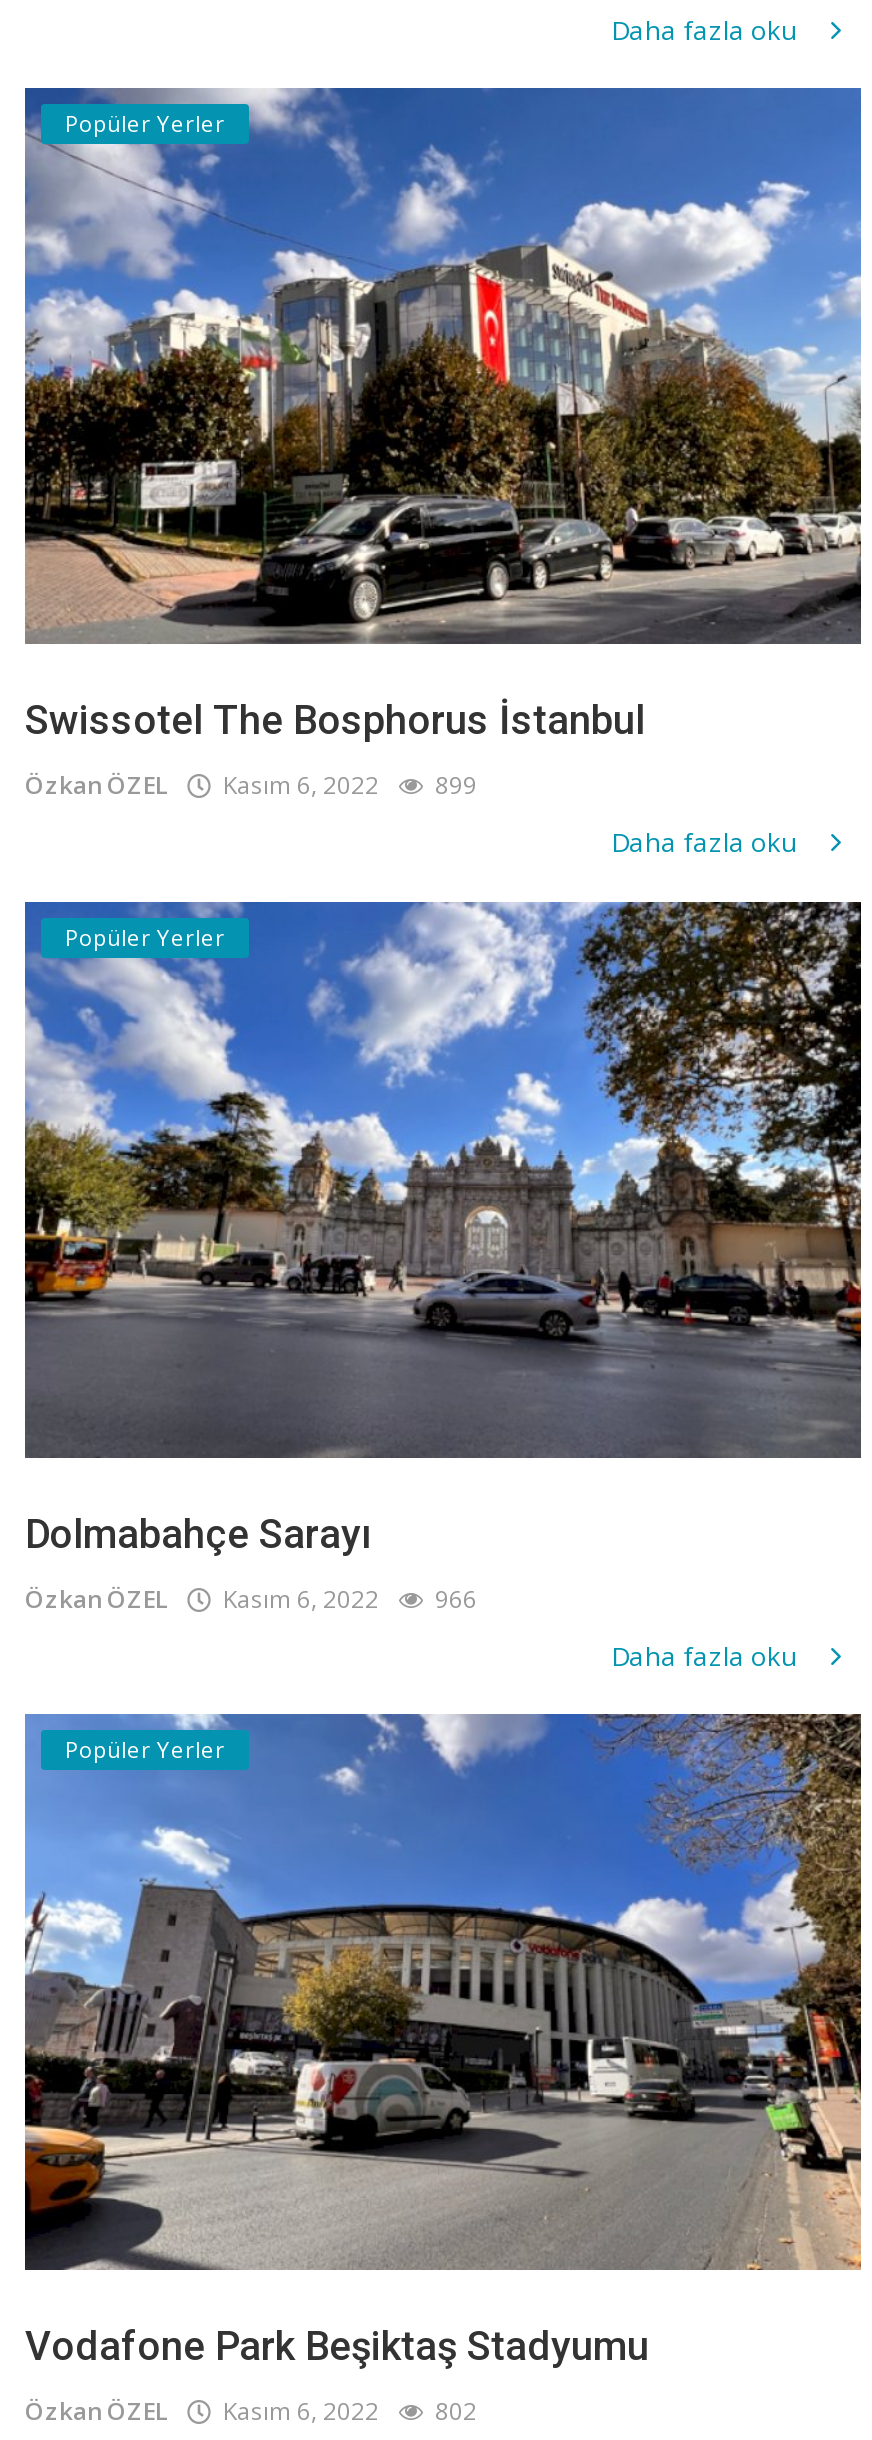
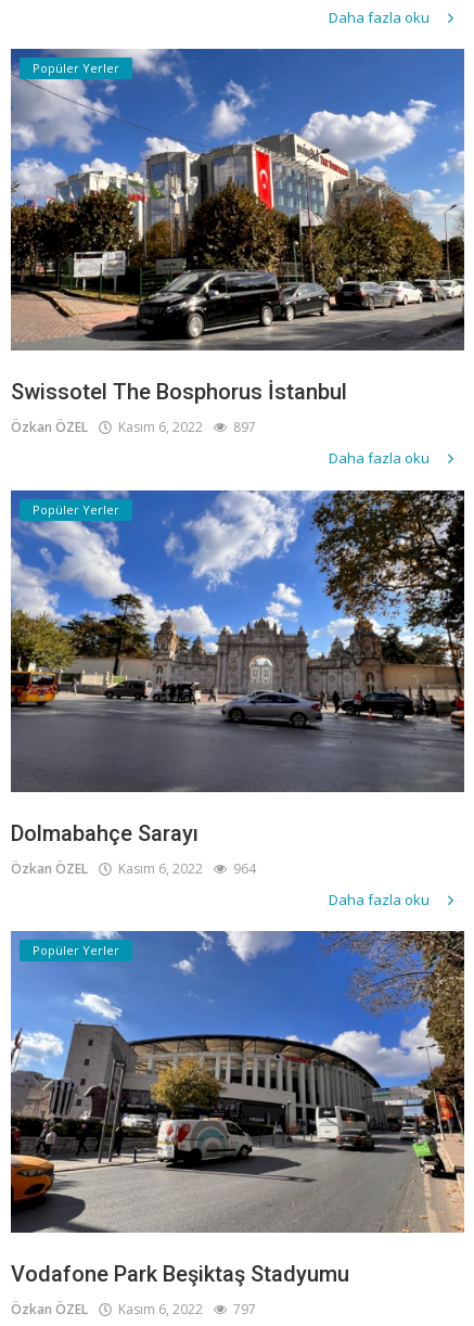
- Özkan ÖZEL Kasım 6, 2022 899
+ Özkan ÖZEL Kasım 6, 2022 897

- Özkan ÖZEL Kasım 6, 2022 966
+ Özkan ÖZEL Kasım 6, 2022 964

- Özkan ÖZEL Kasım 6, 2022 802
+ Özkan ÖZEL Kasım 6, 2022 797
